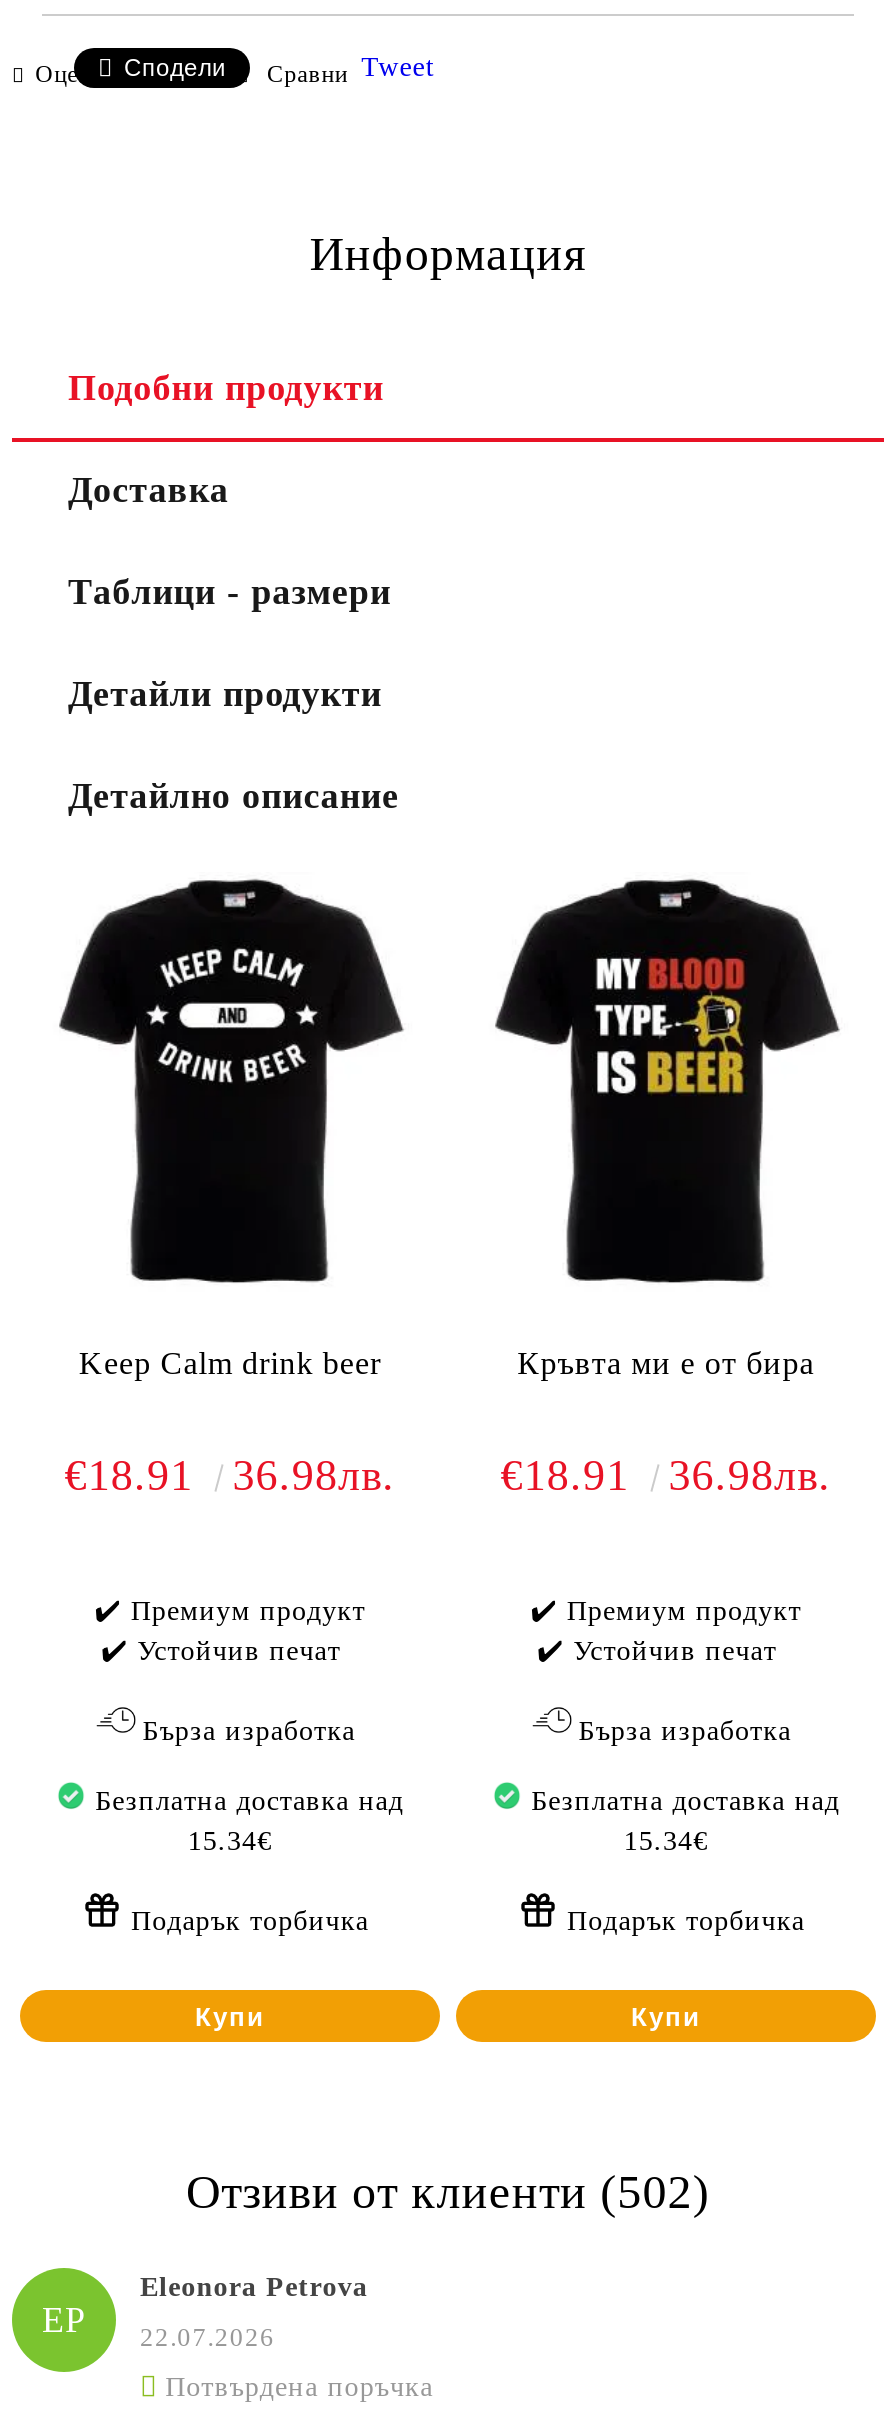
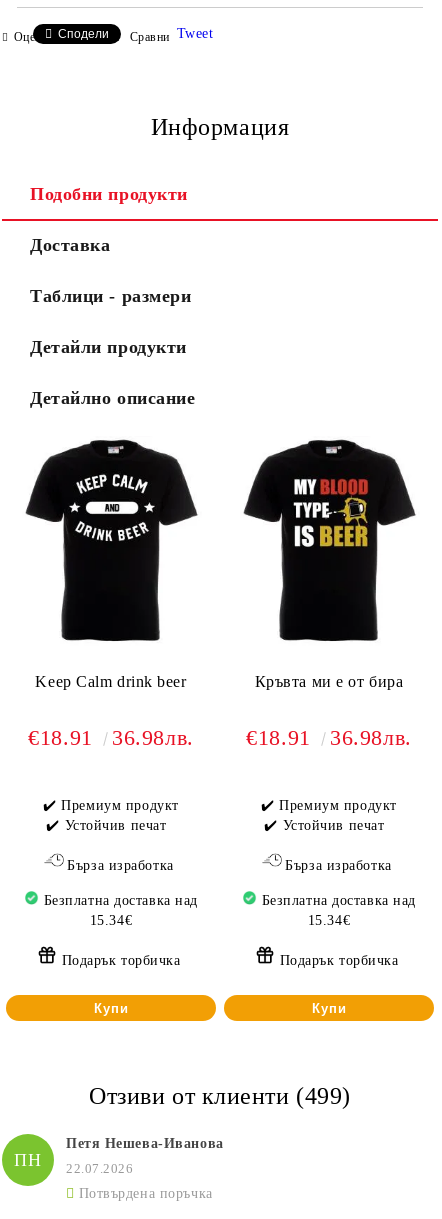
- Отзиви от клиенти (502)
+ Отзиви от клиенти (499)

- Eleonora Petrova
+ Петя Нешева-Иванова

- EP
+ ПН
